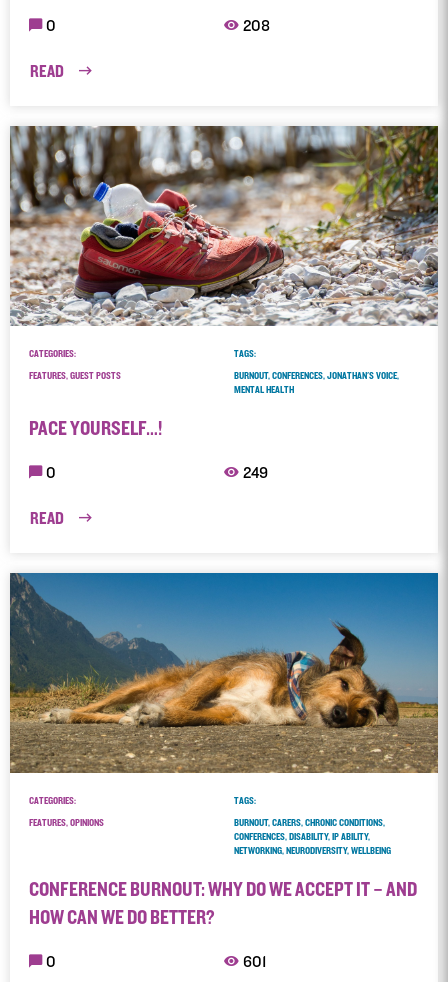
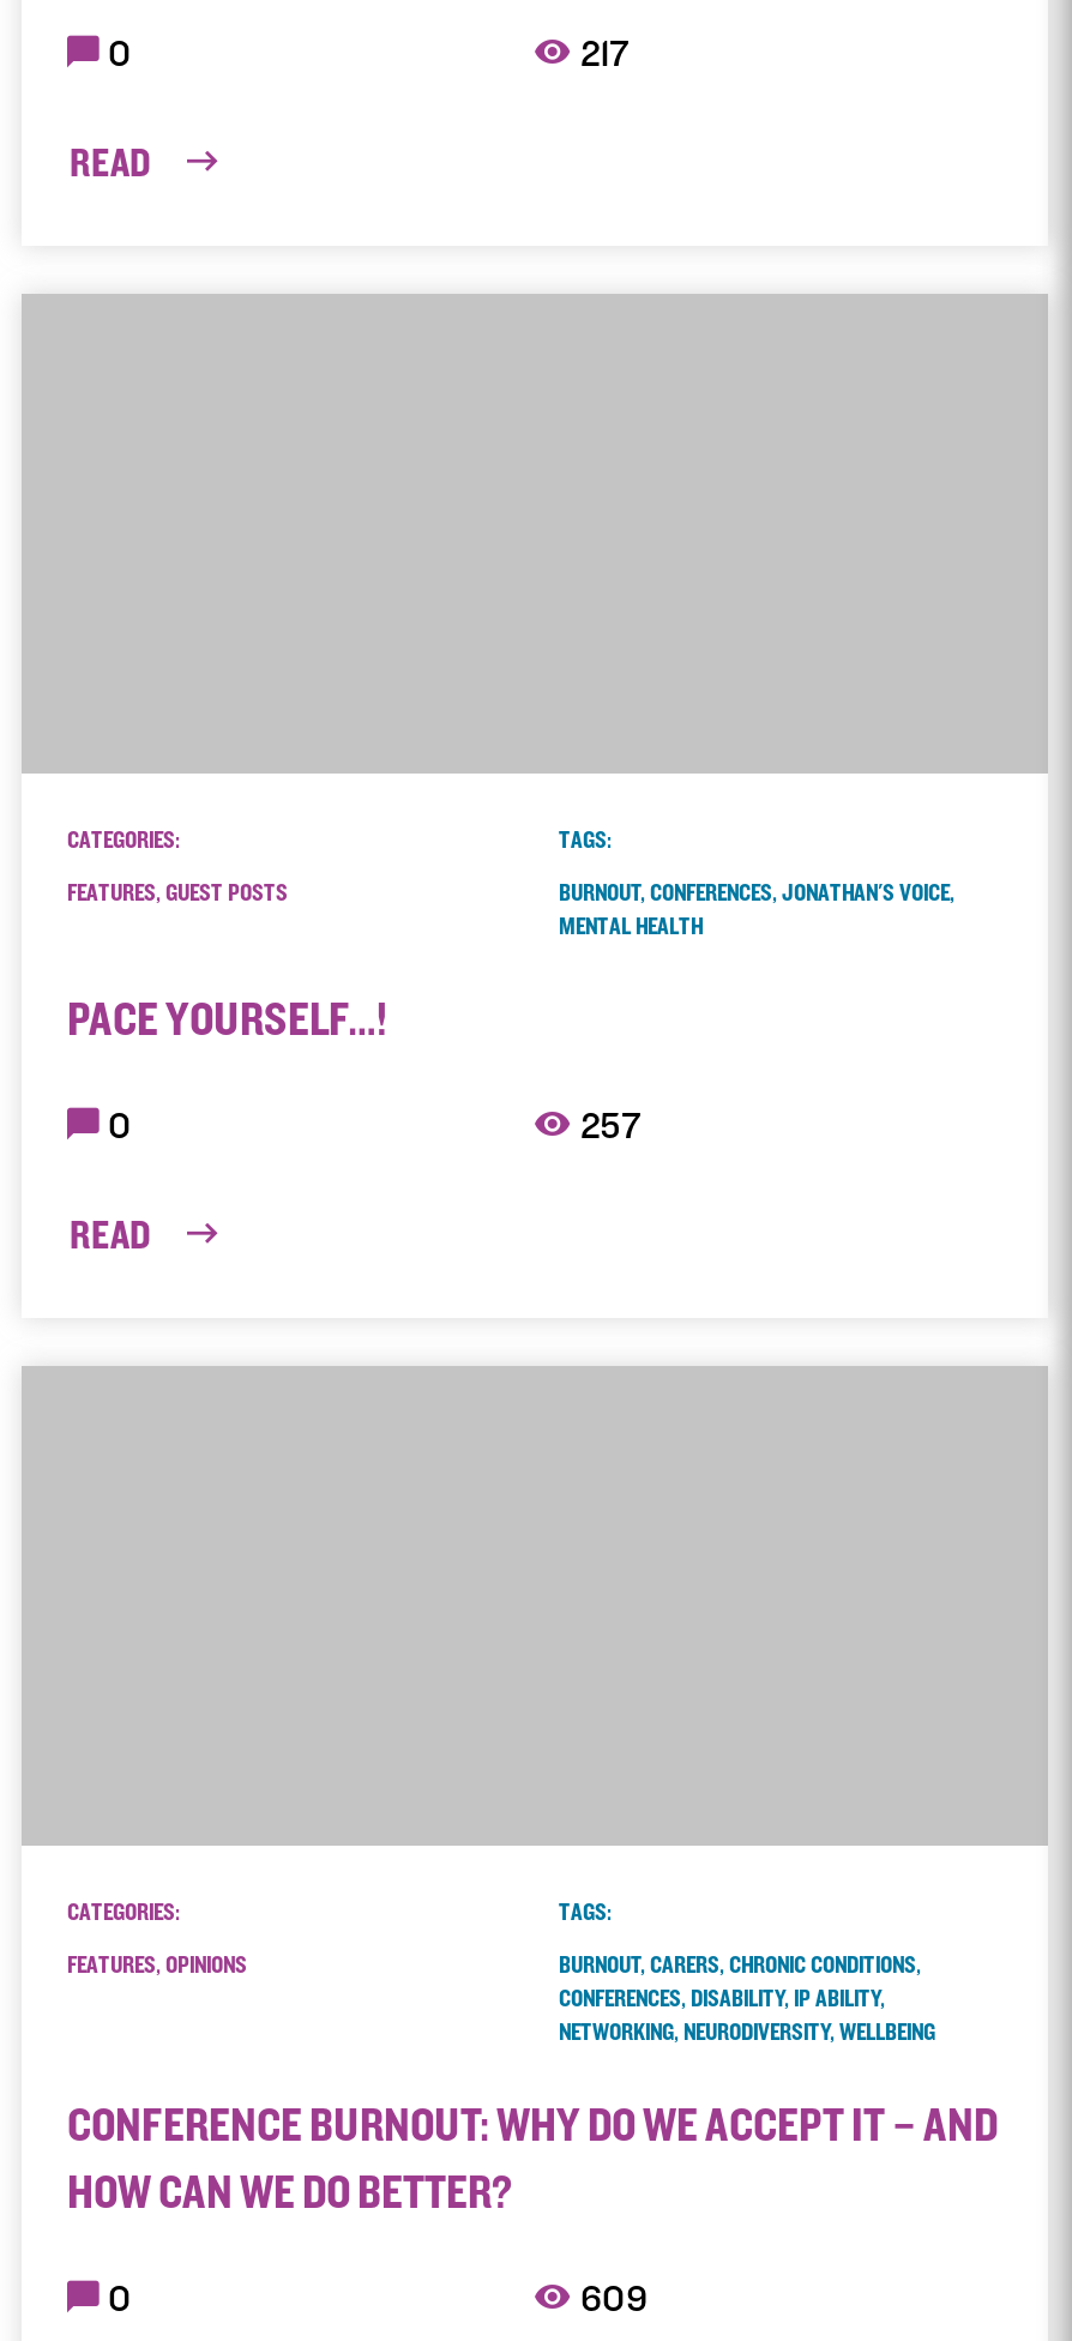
- 208
+ 217

- [image]

- 249
+ 257

- [image]

- 601
+ 609
